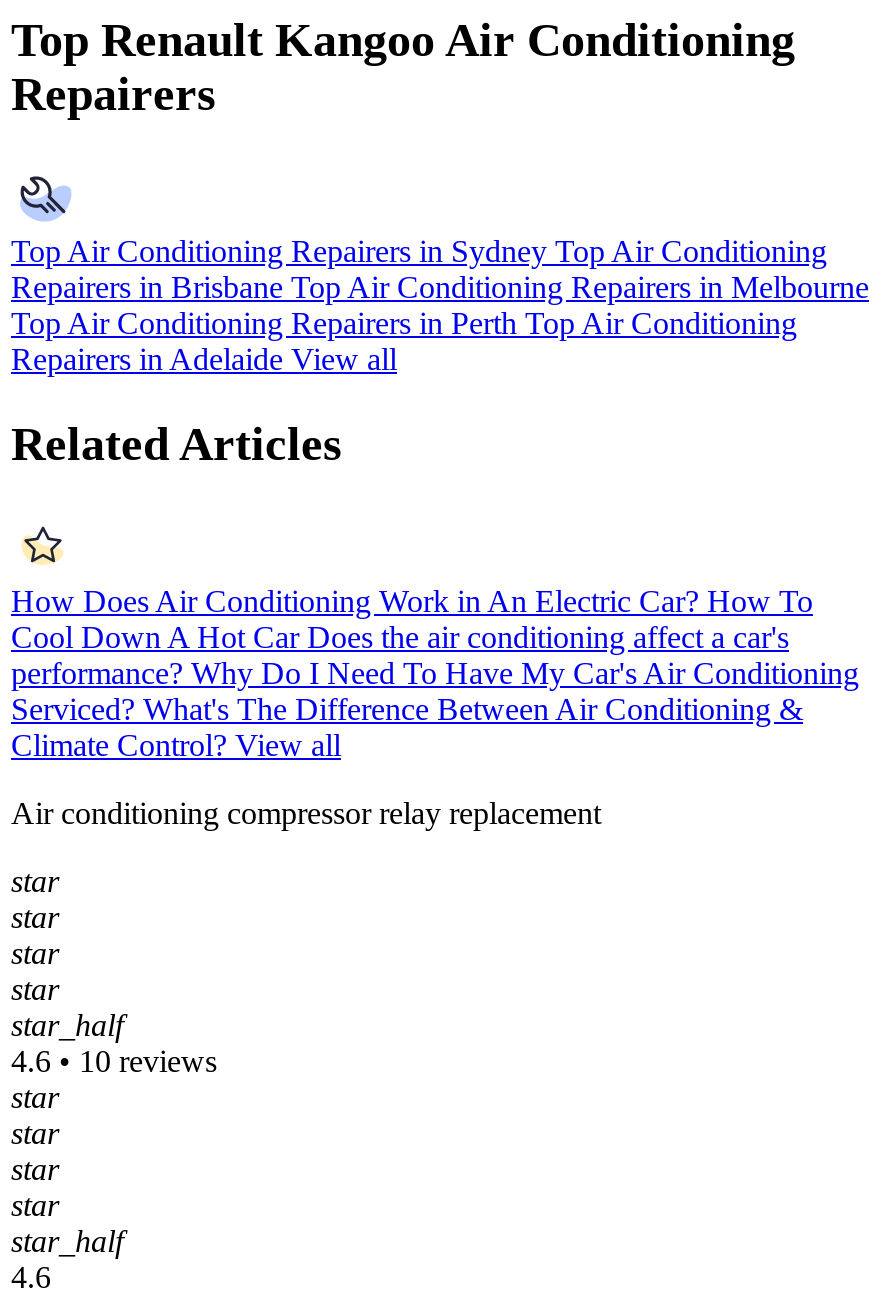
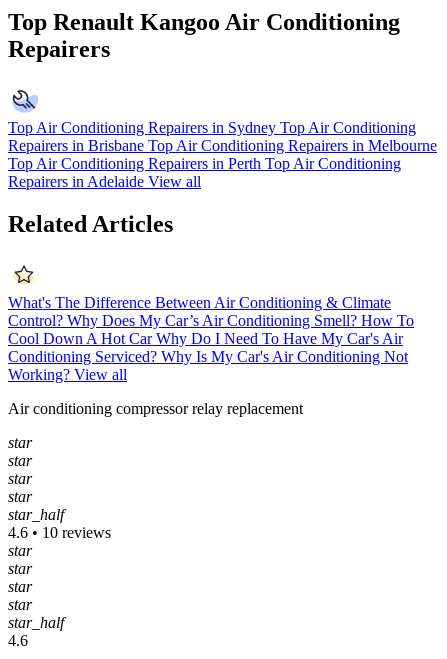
- How Does Air Conditioning Work in An Electric Car? How To
- Cool Down A Hot Car Does the air conditioning affect a car's
- performance? Why Do I Need To Have My Car's Air Conditioning
- Serviced? What's The Difference Between Air Conditioning &
- Climate Control? View all
+ What's The Difference Between Air Conditioning & Climate
+ Control? Why Does My Car’s Air Conditioning Smell? How To
+ Cool Down A Hot Car Why Do I Need To Have My Car's Air
+ Conditioning Serviced? Why Is My Car's Air Conditioning Not
+ Working? View all
